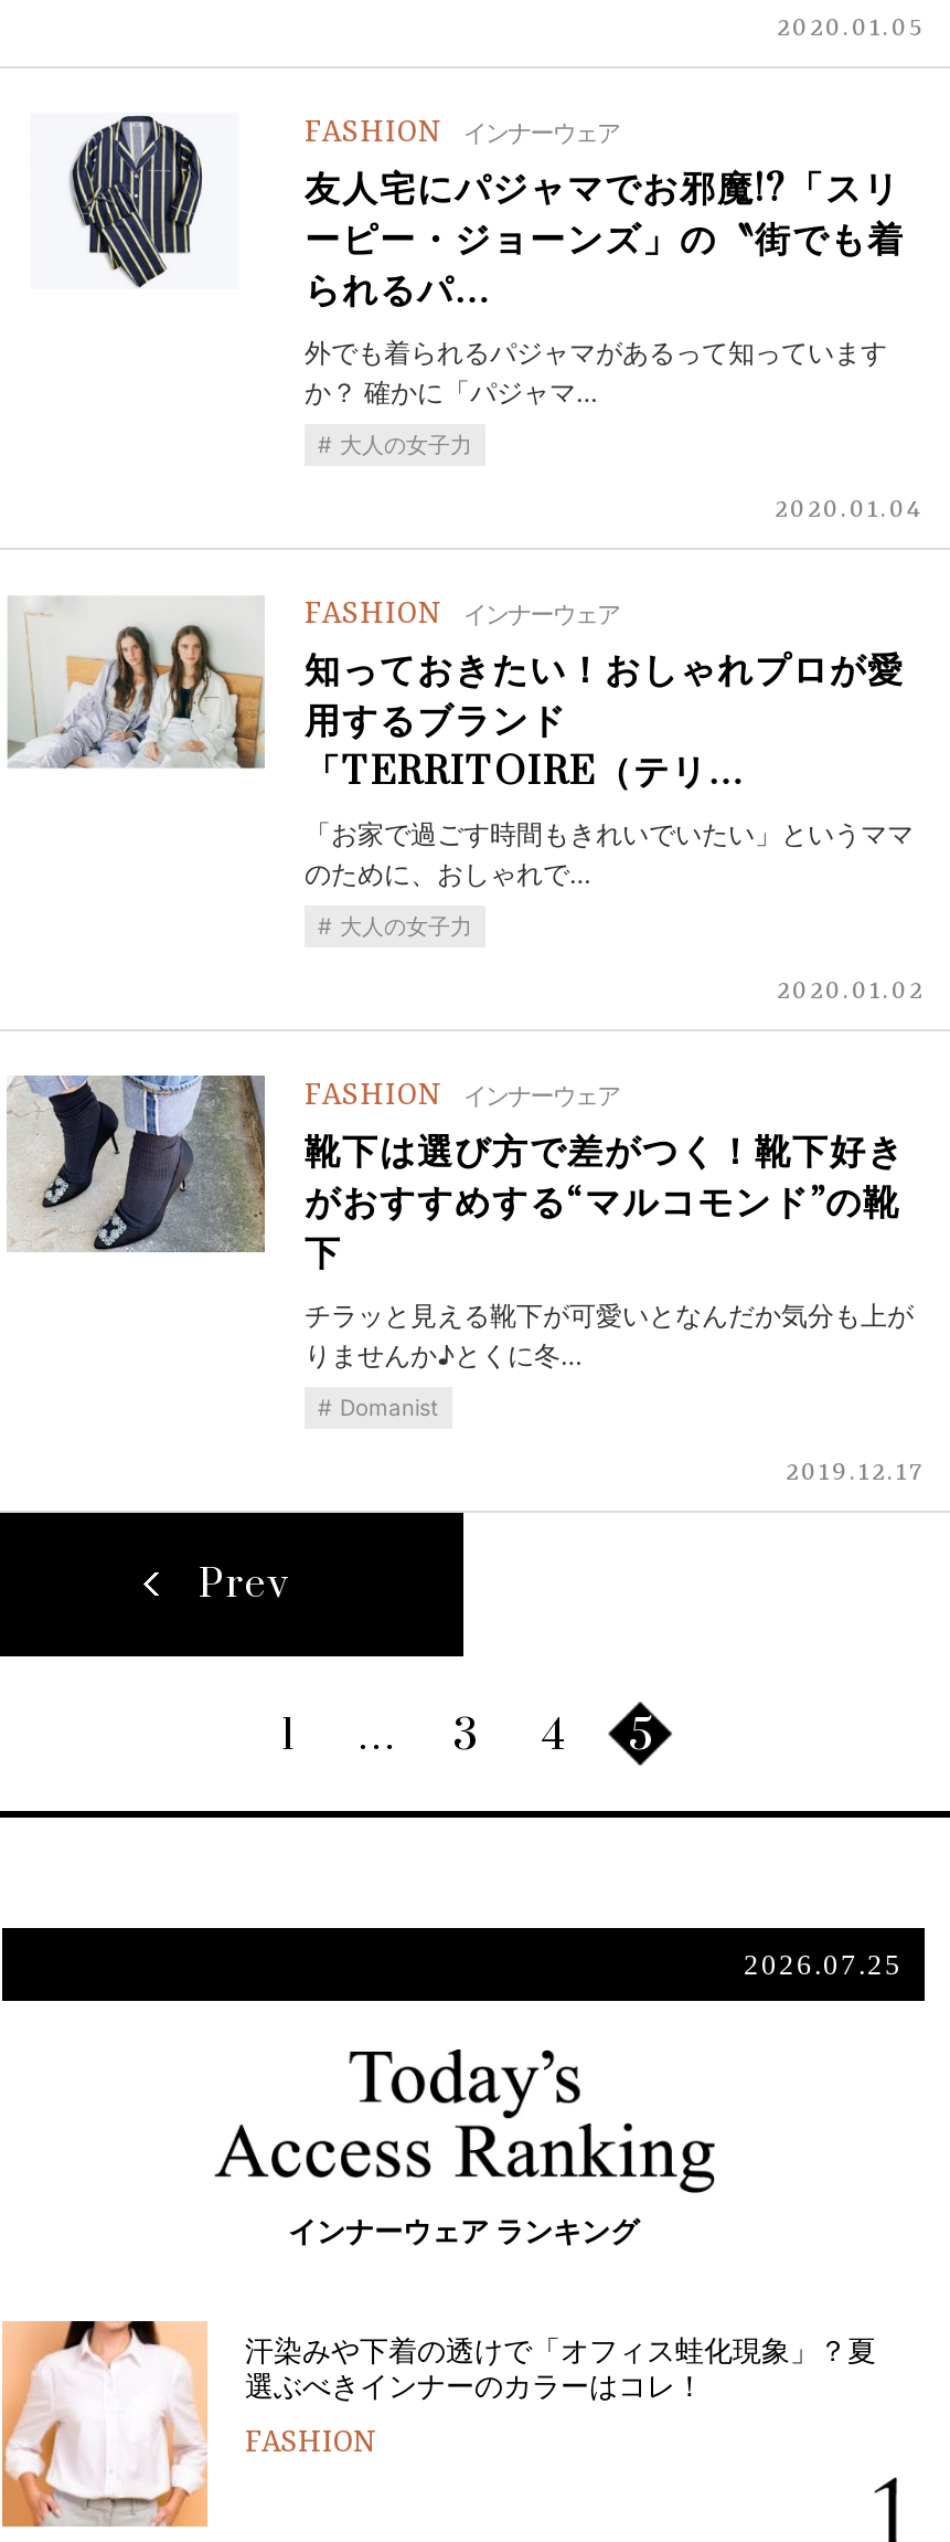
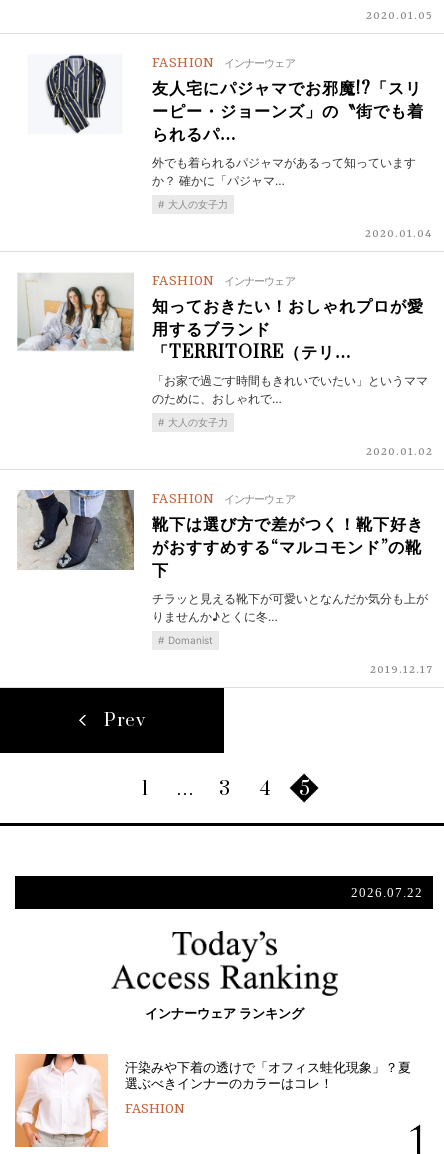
- 2026.07.25
+ 2026.07.22
